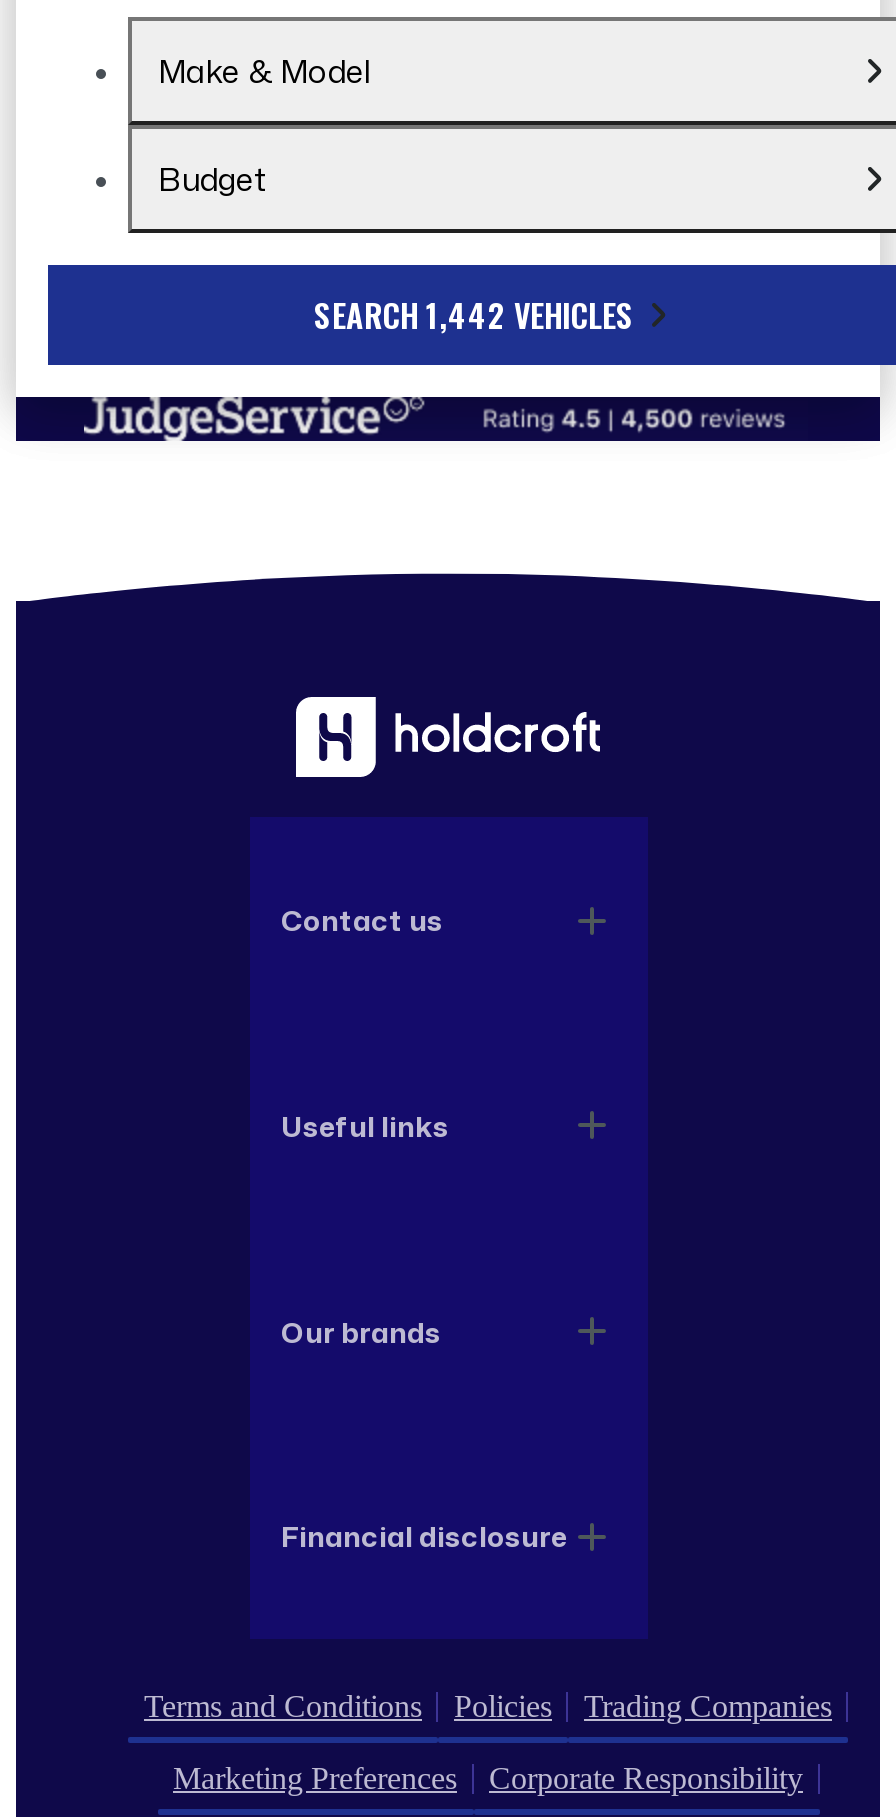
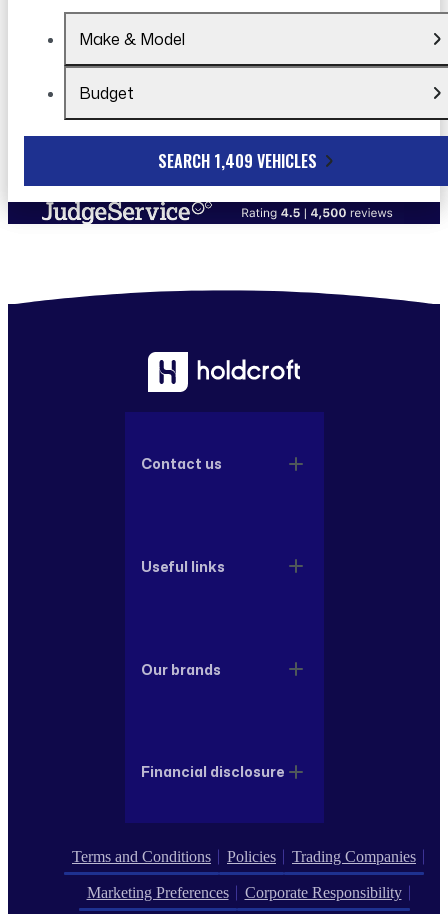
- SEARCH 1,442 VEHICLES
+ SEARCH 1,409 VEHICLES
